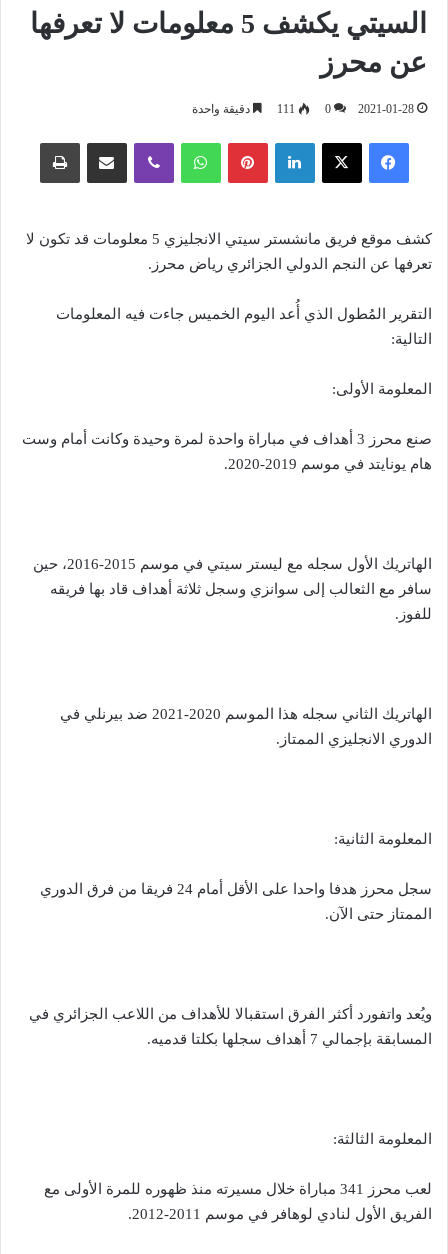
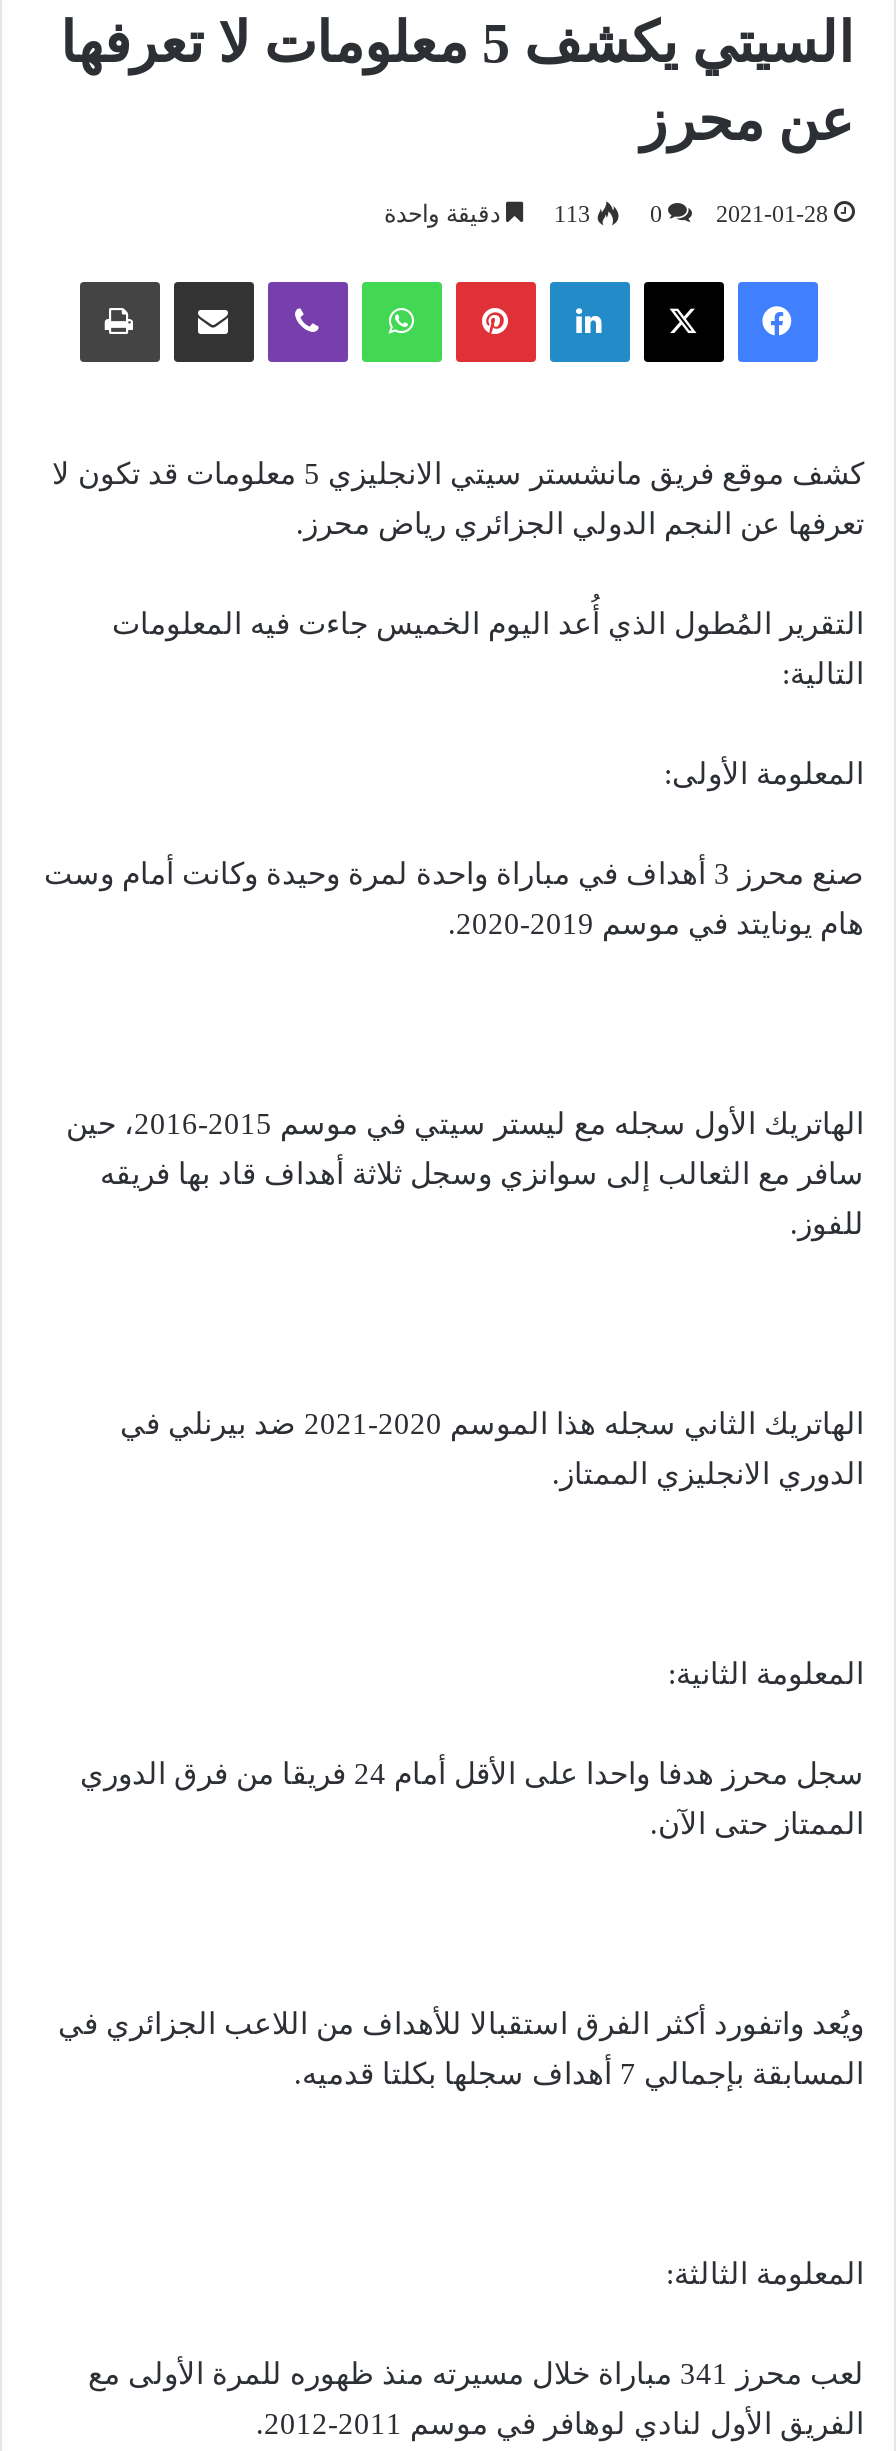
- 111 دقيقة واحدة
+ 113 دقيقة واحدة
